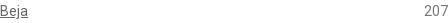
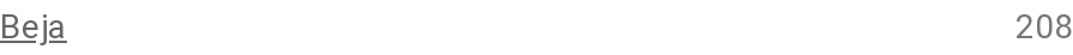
- 207
+ 208
